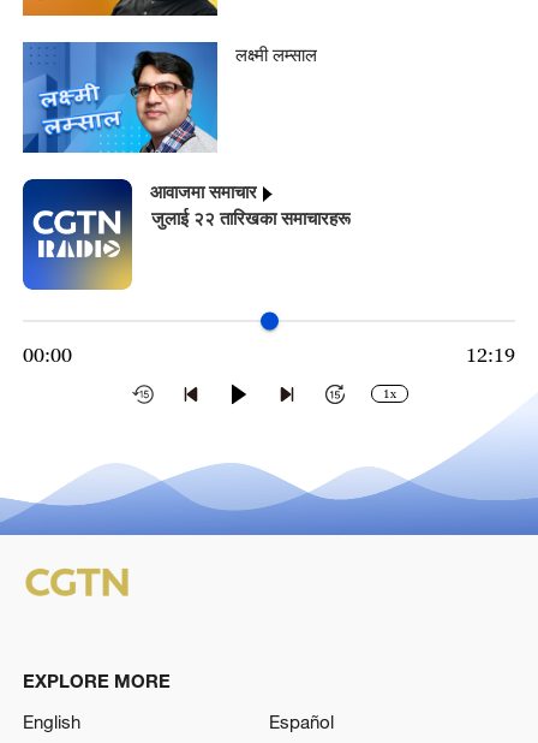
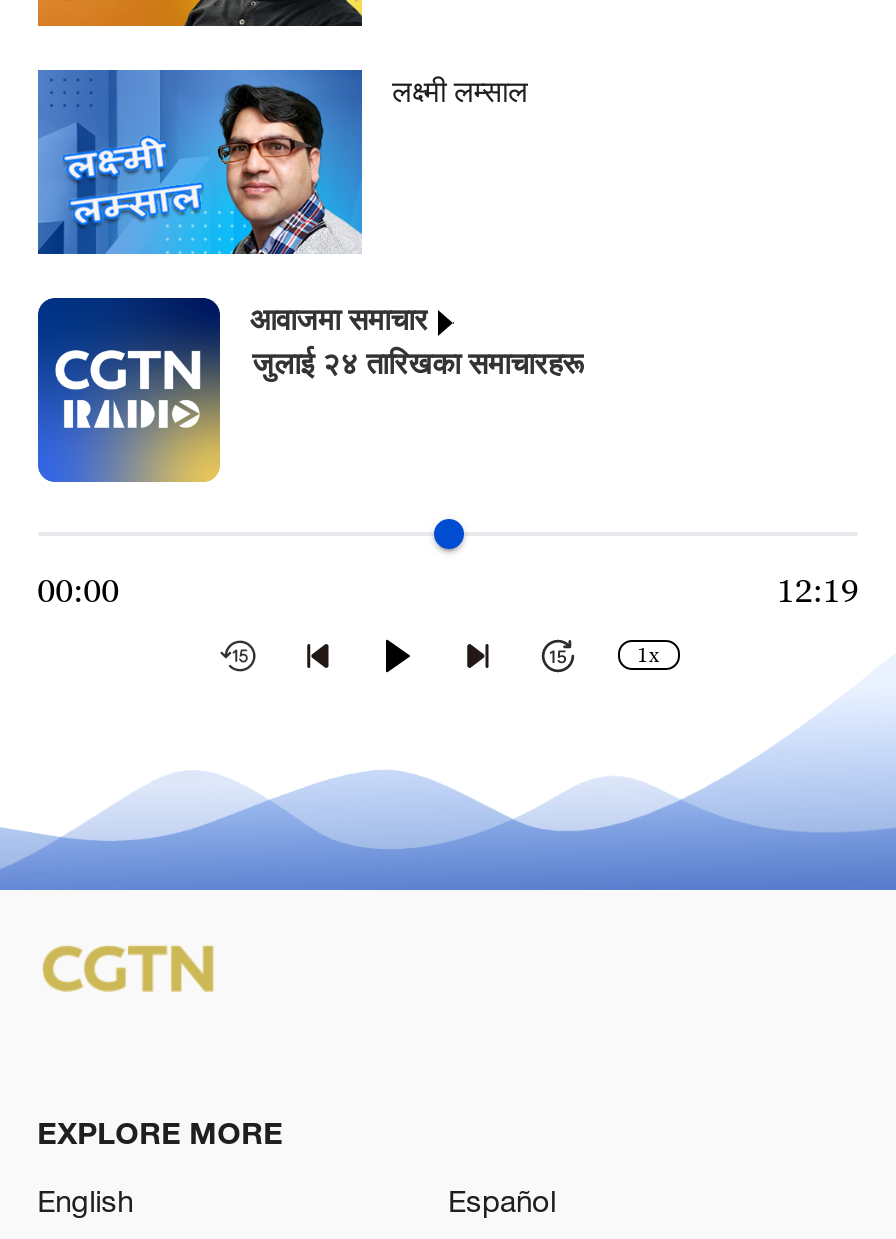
- जुलाई २२ तारिखका समाचारहरू
+ जुलाई २४ तारिखका समाचारहरू
